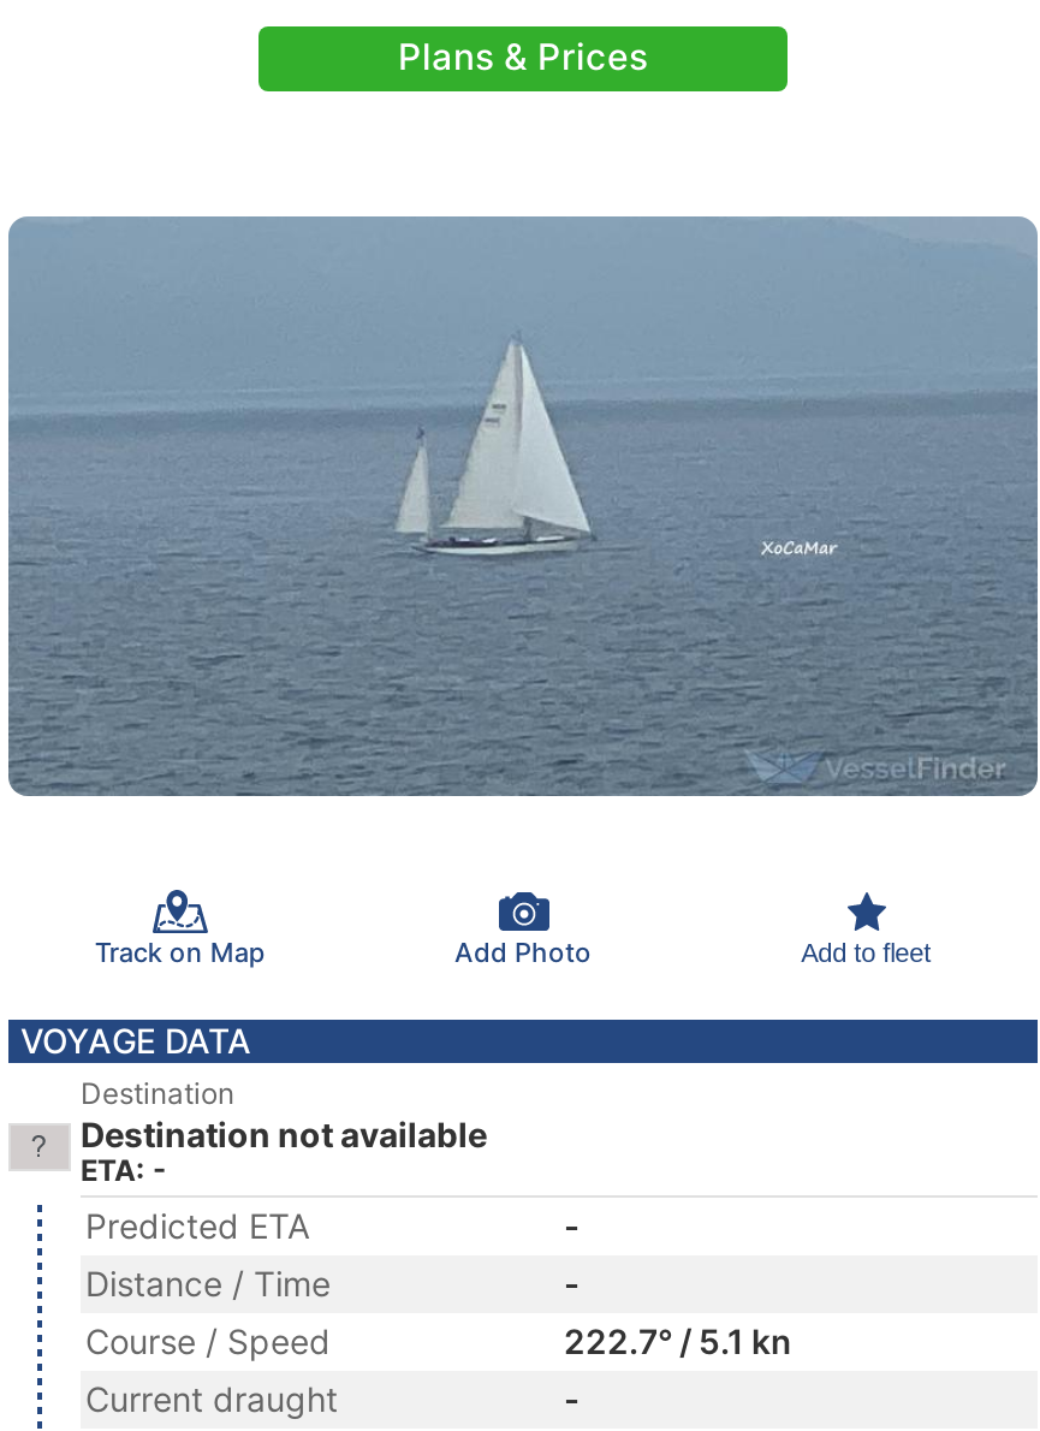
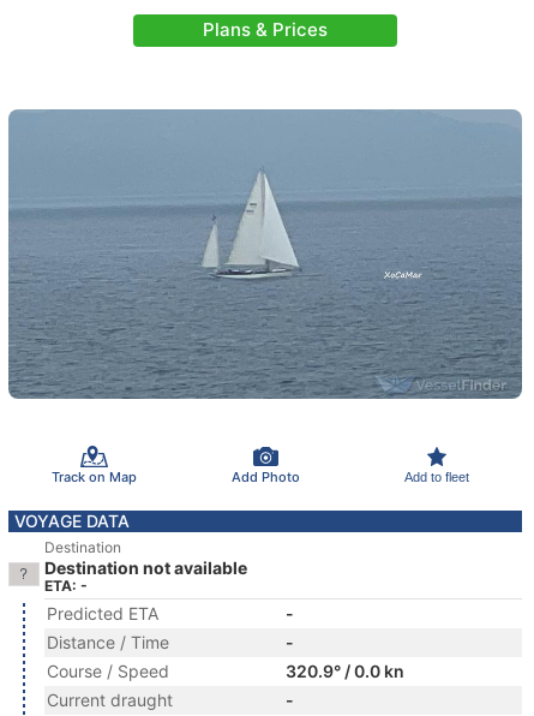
- 222.7° / 5.1 kn
+ 320.9° / 0.0 kn
